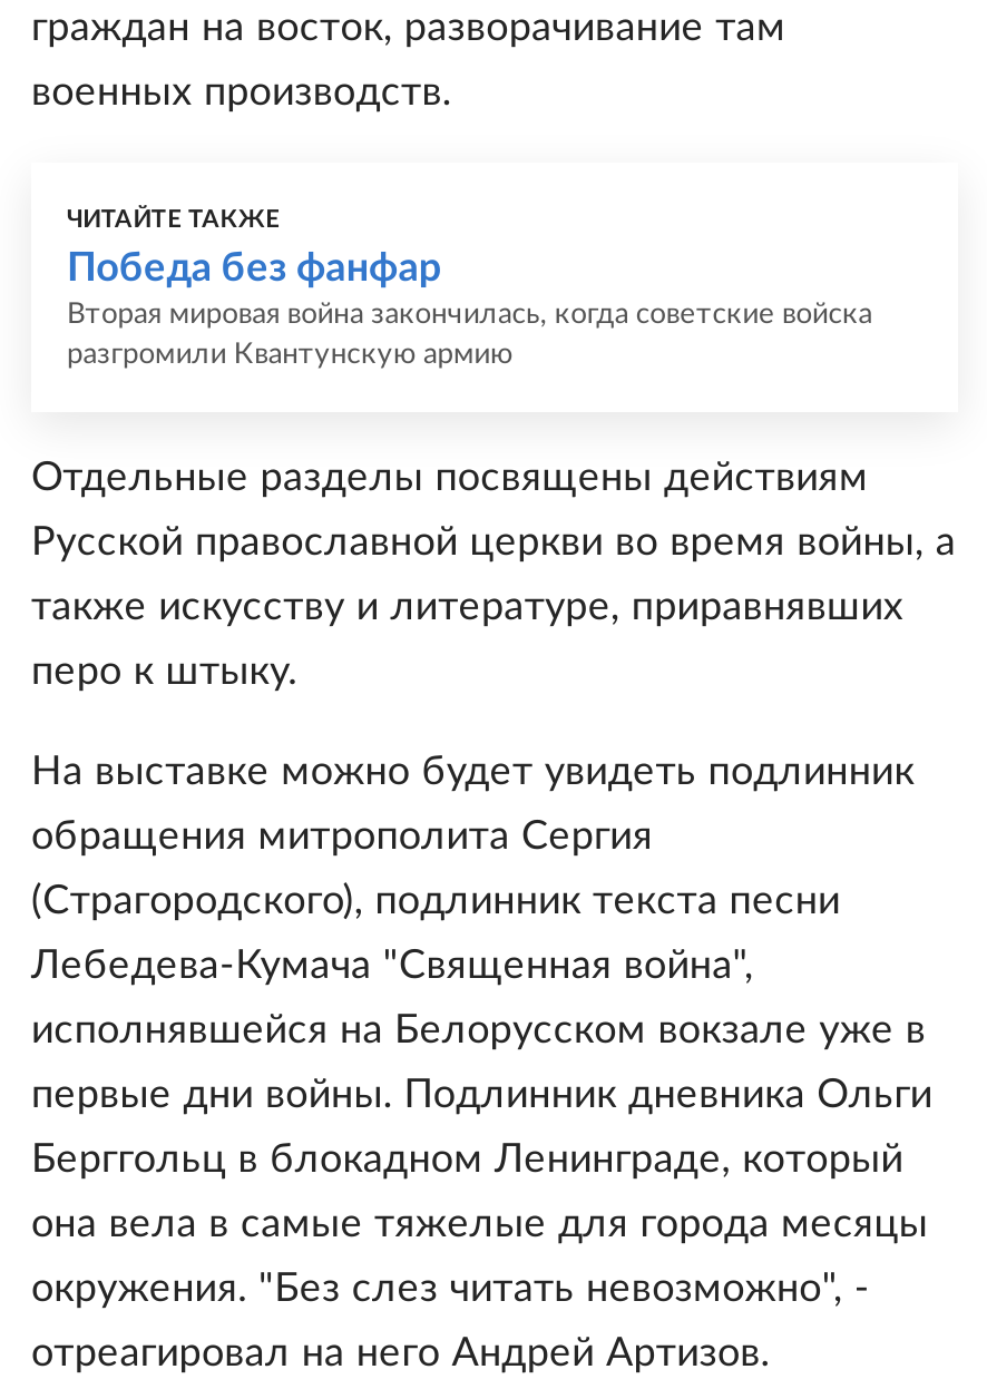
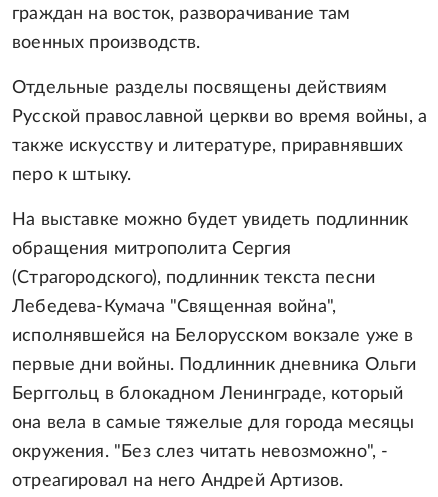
- ЧИТАЙТЕ ТАКЖЕ
- Победа без фанфар
- Вторая мировая война закончилась, когда советские войска
- разгромили Квантунскую армию
